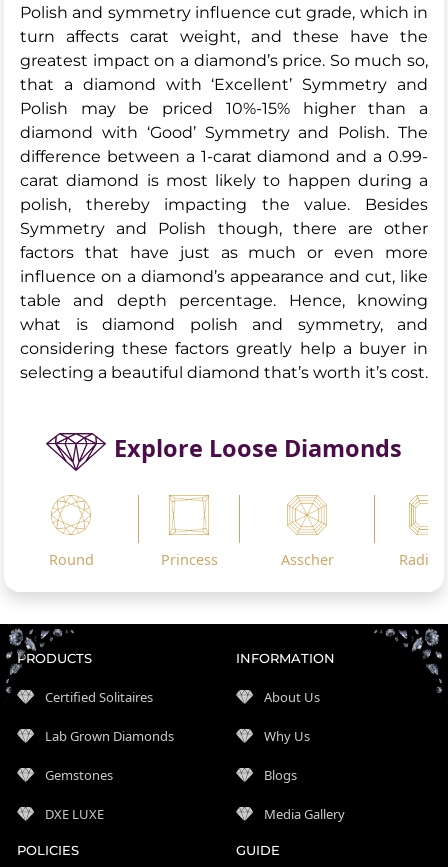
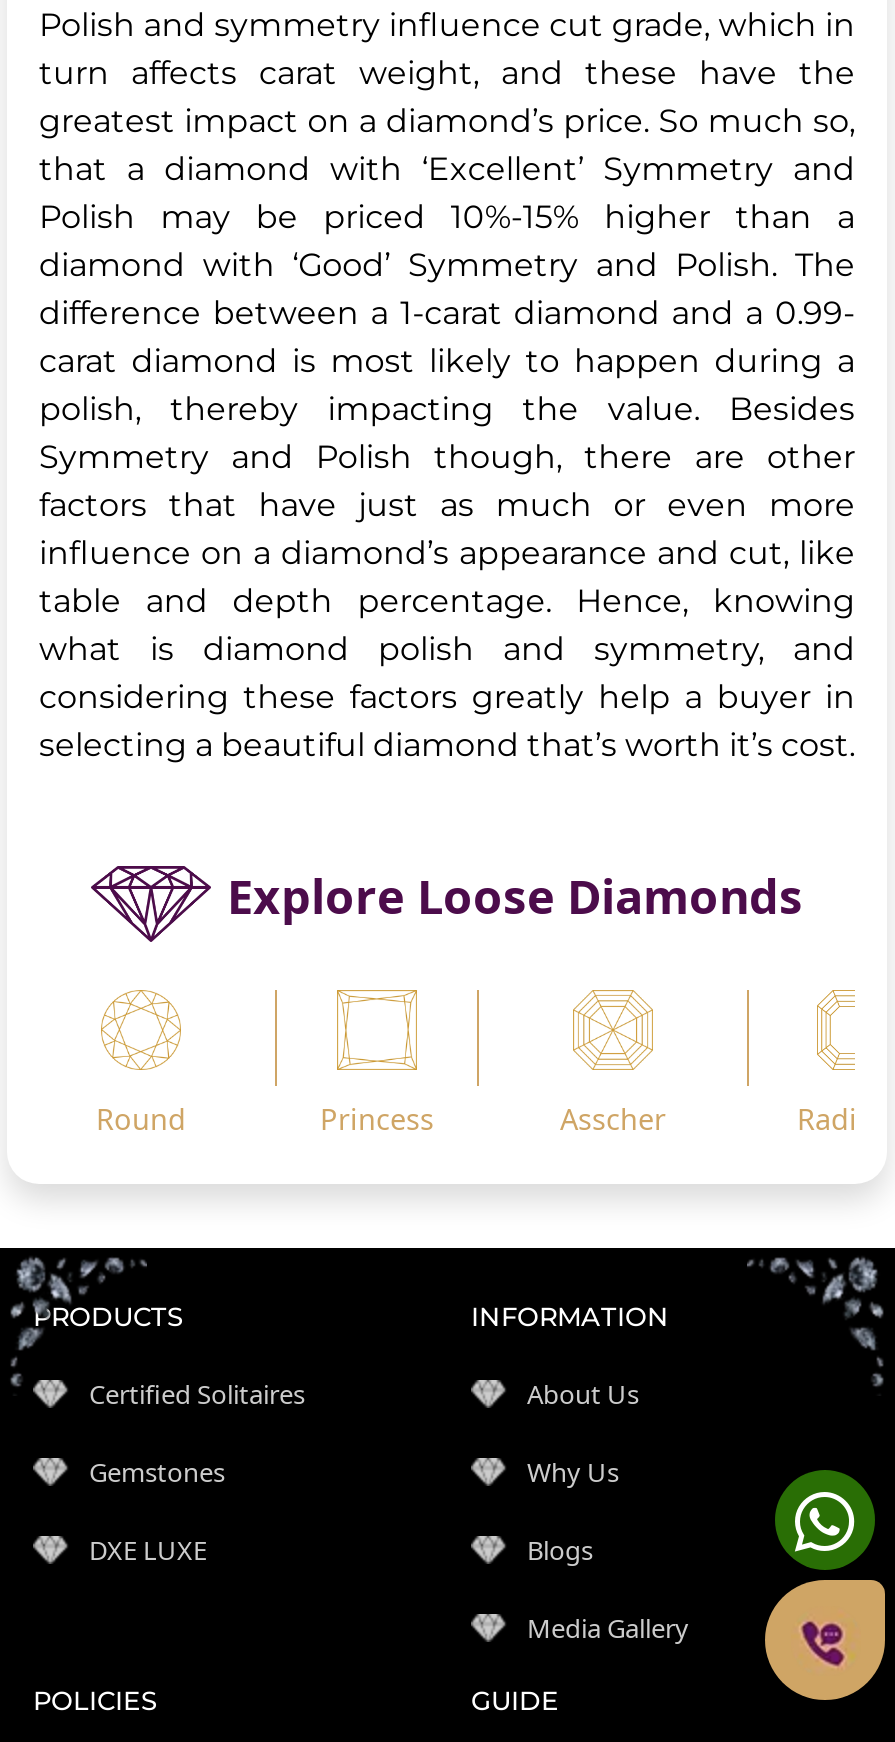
- Lab Grown Diamonds

moved up: Gemstones | DXE LUXE

+ [image]
